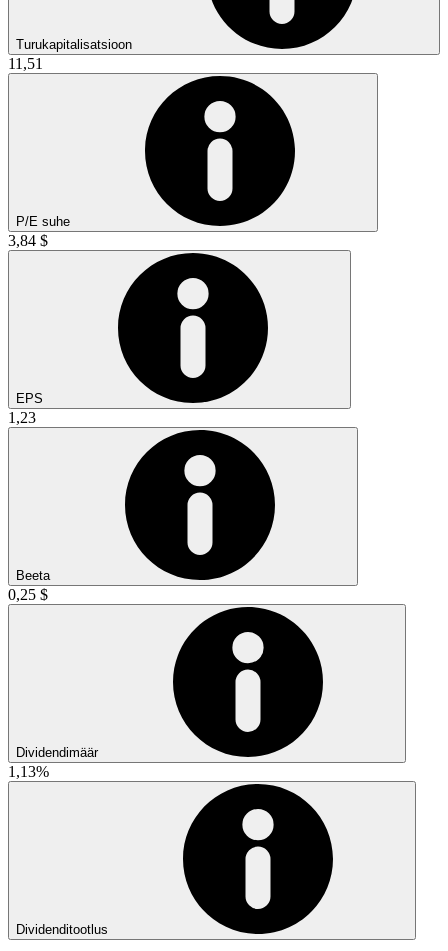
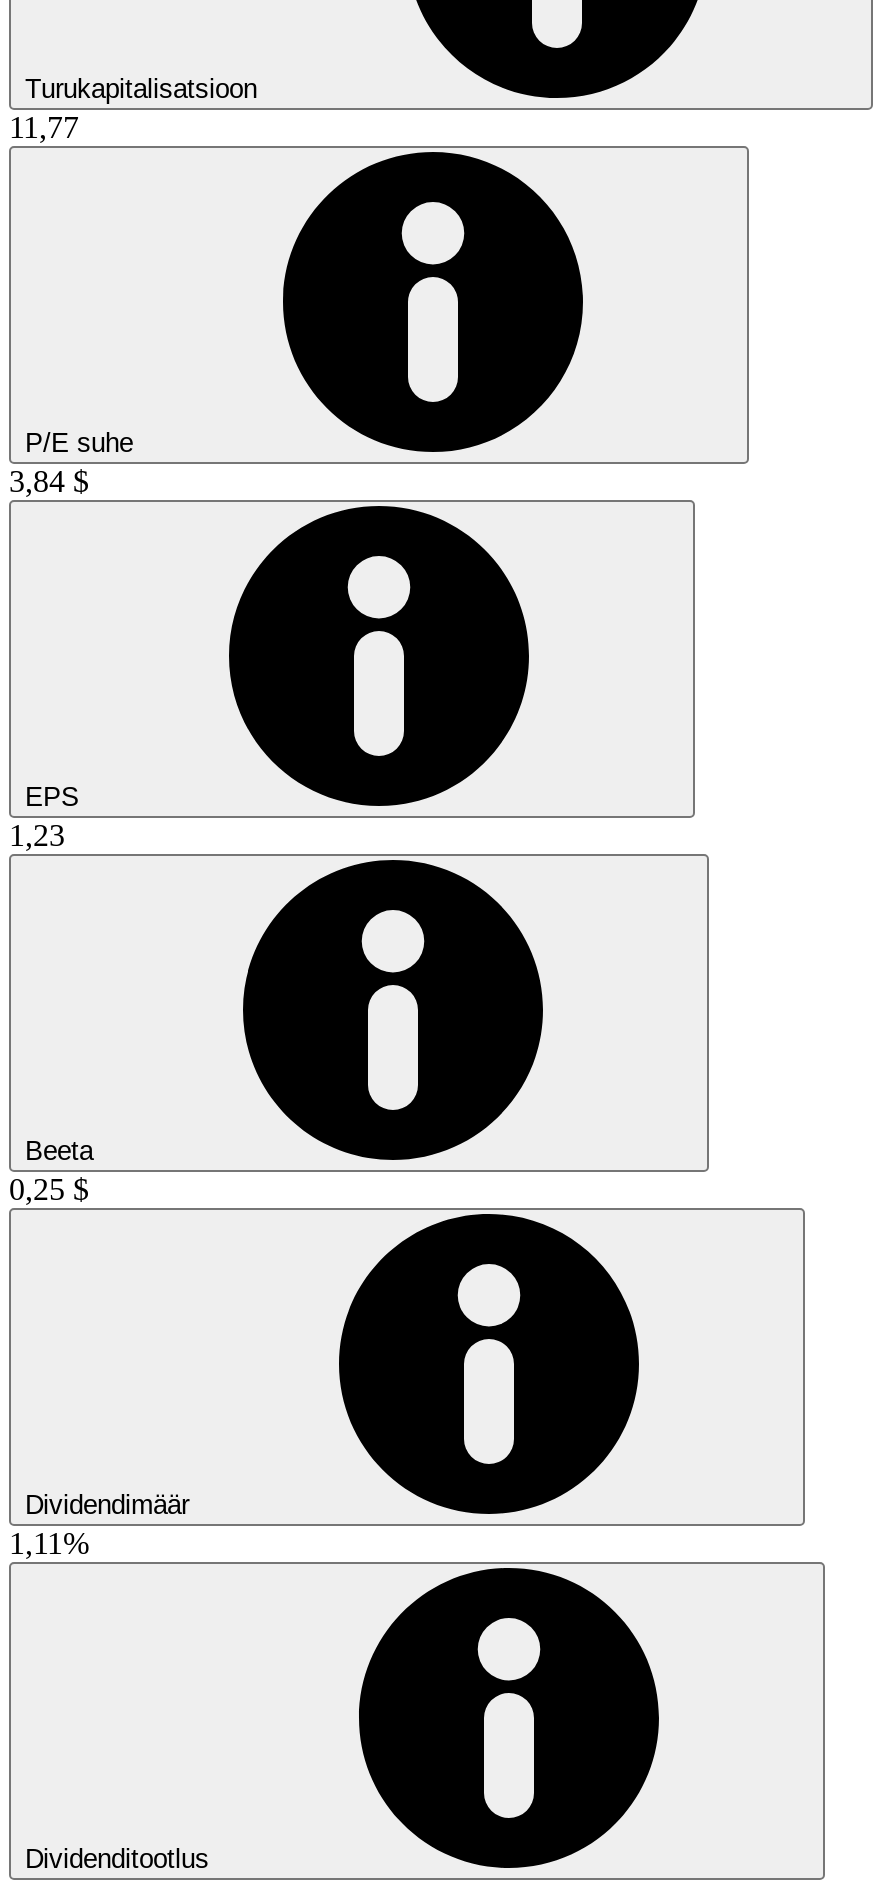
- 11,51
+ 11,77

- 1,13%
+ 1,11%
